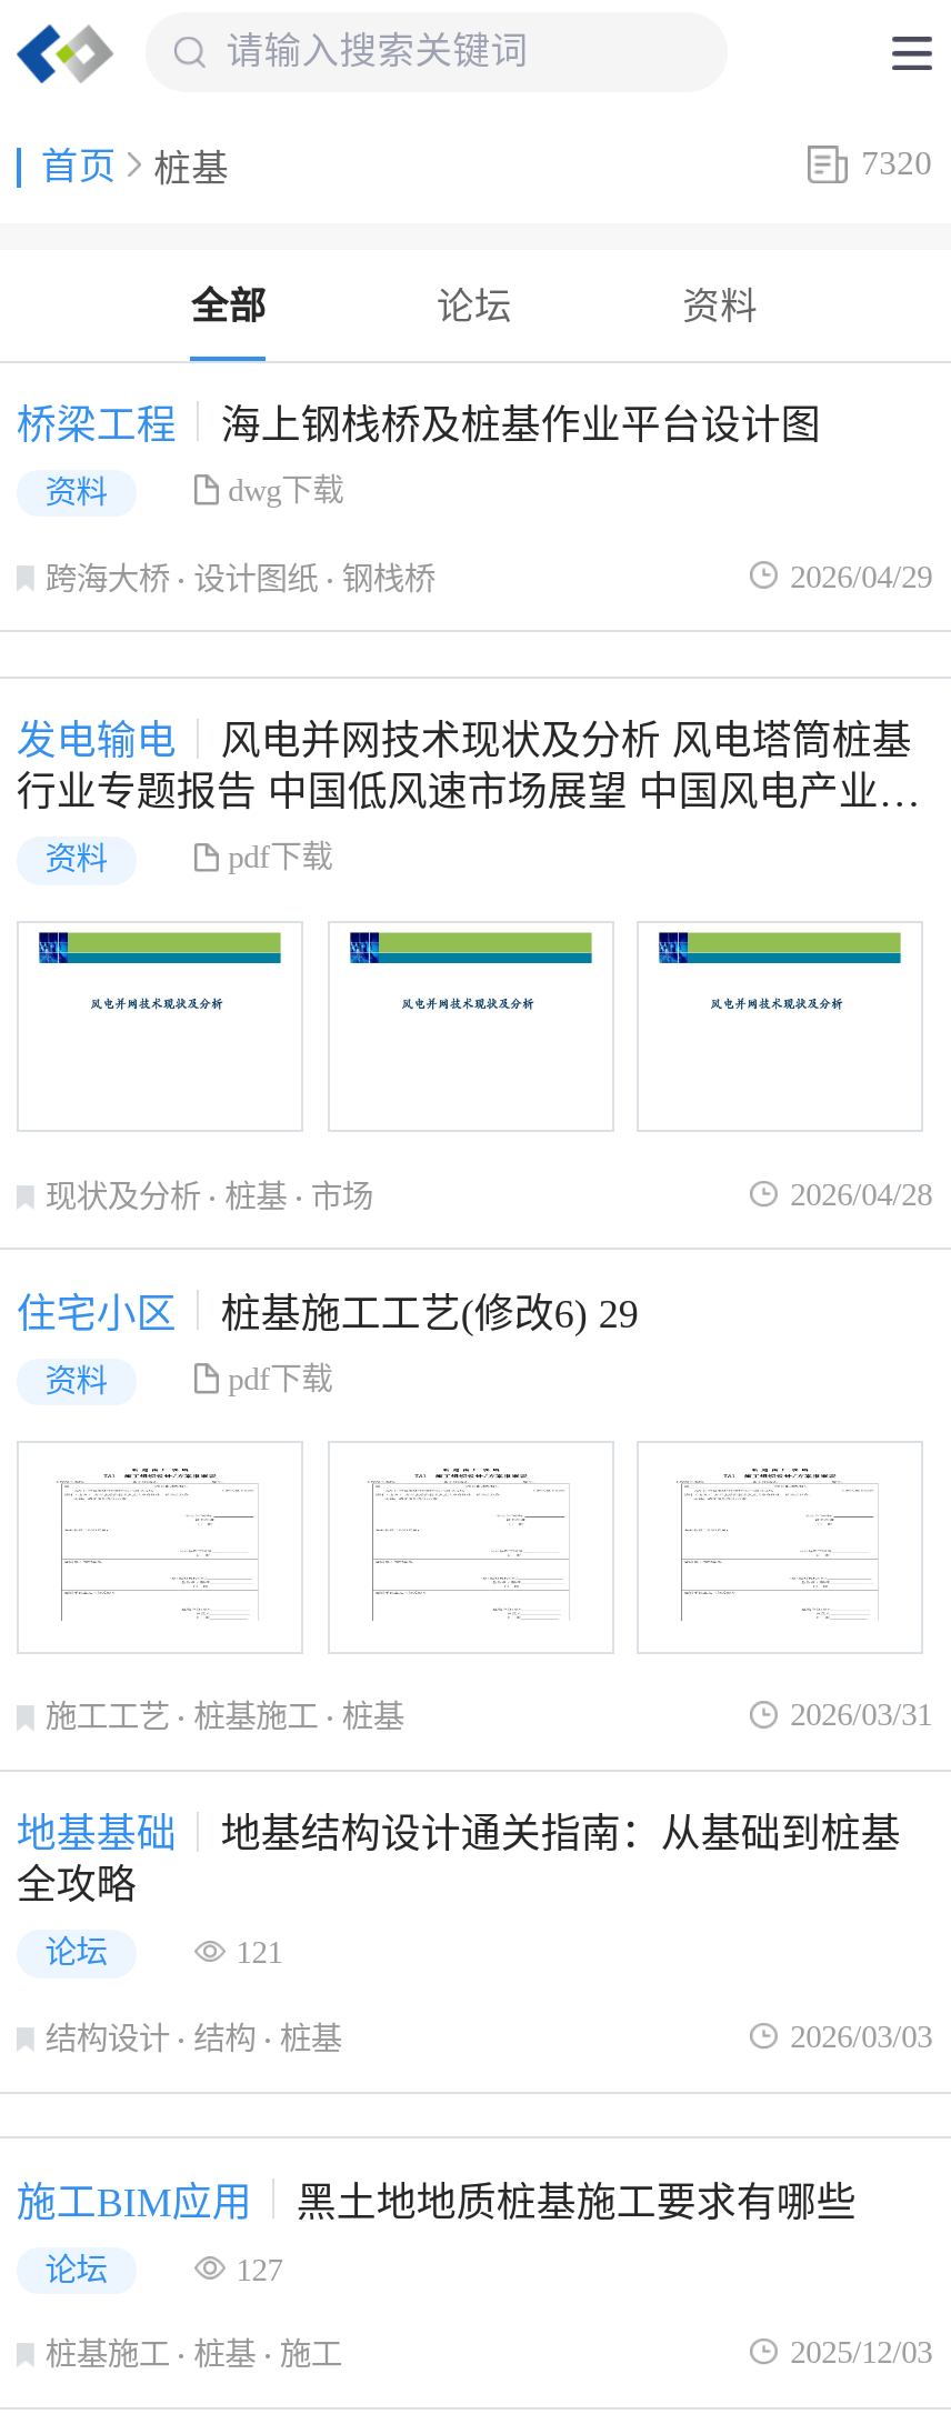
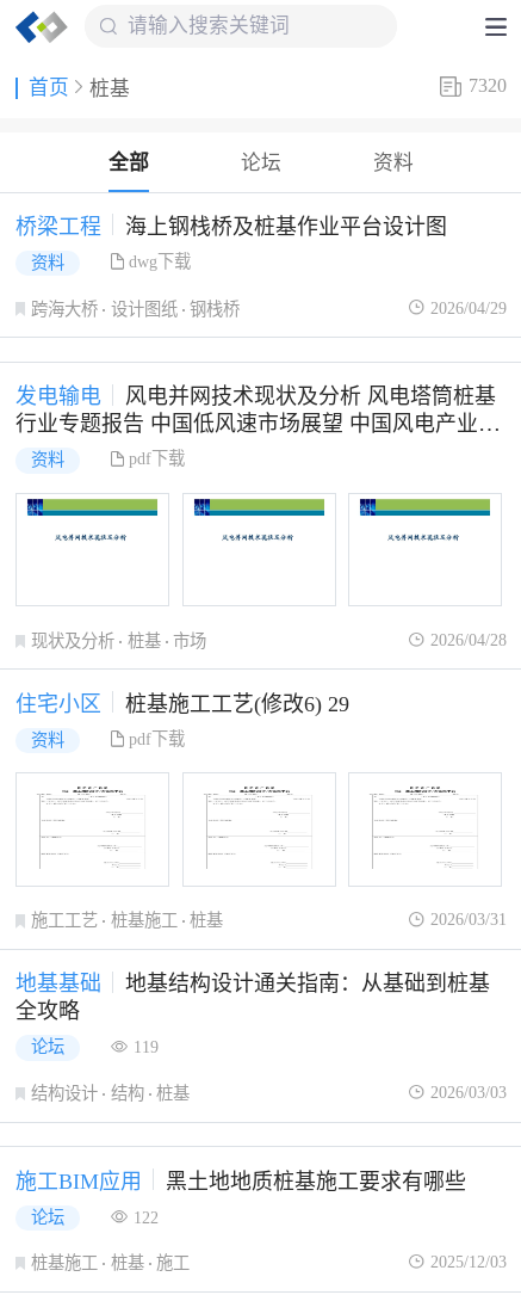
- 121
+ 119

- 127
+ 122
